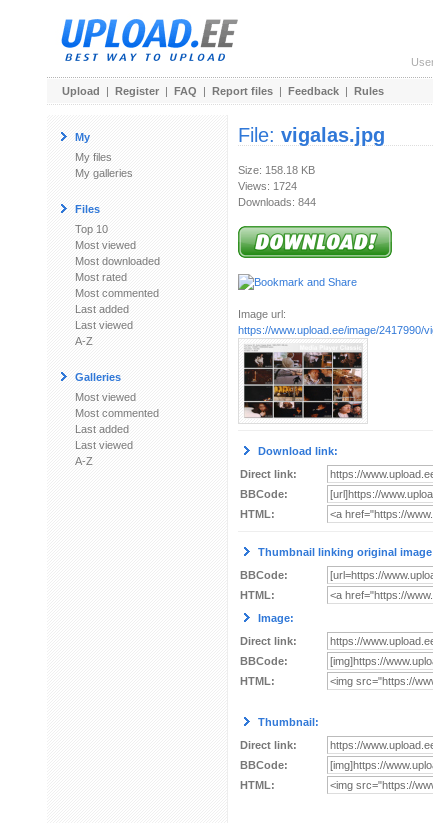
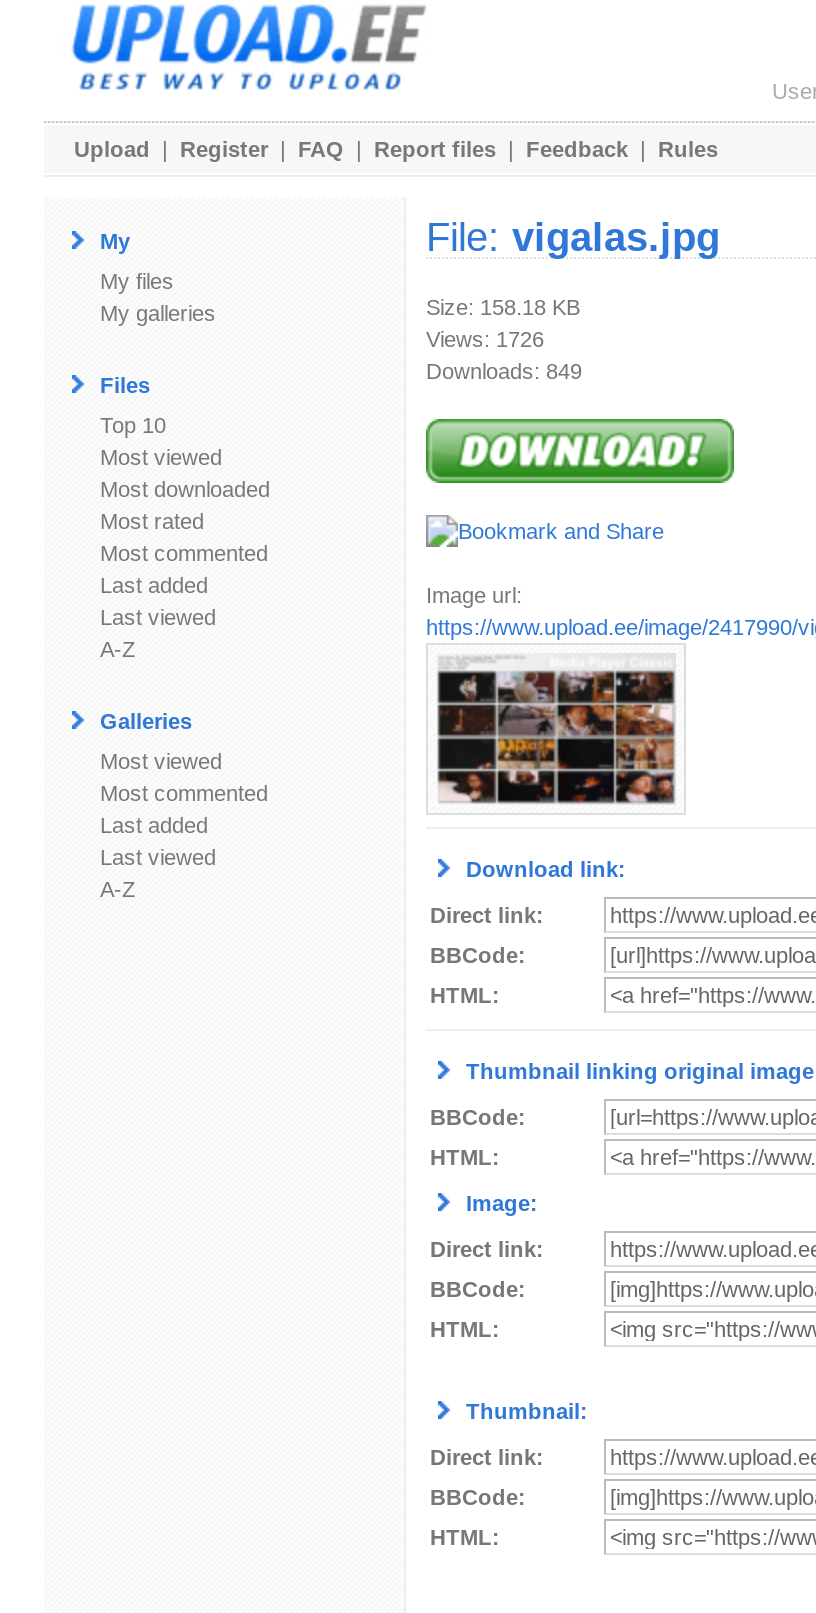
- Views: 1724
+ Views: 1726

- Downloads: 844
+ Downloads: 849
